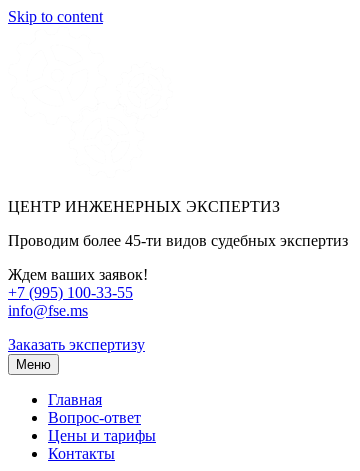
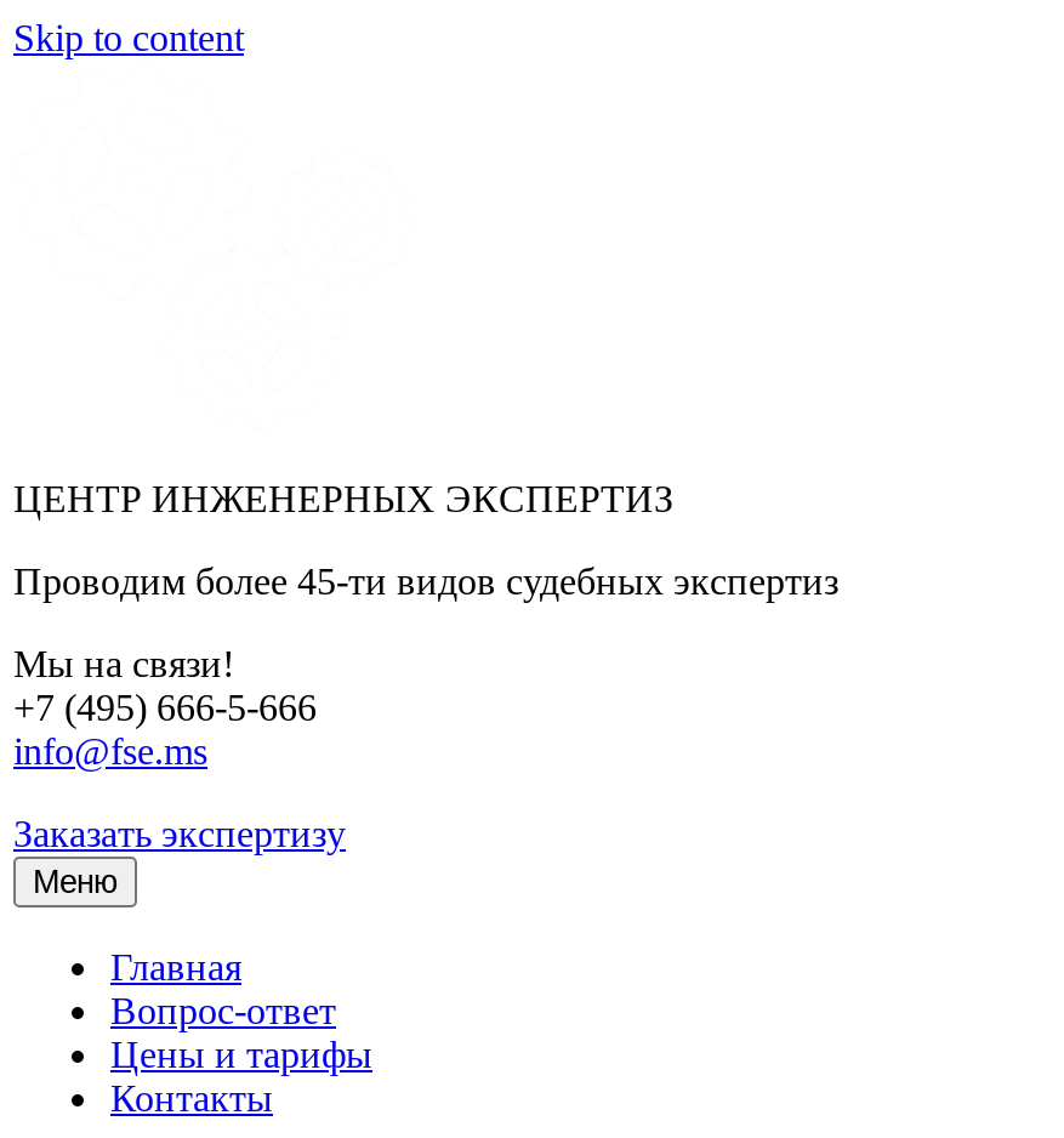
- Ждем ваших заявок!
- +7 (995) 100-33-55
+ Мы на связи!
+ +7 (495) 666-5-666
